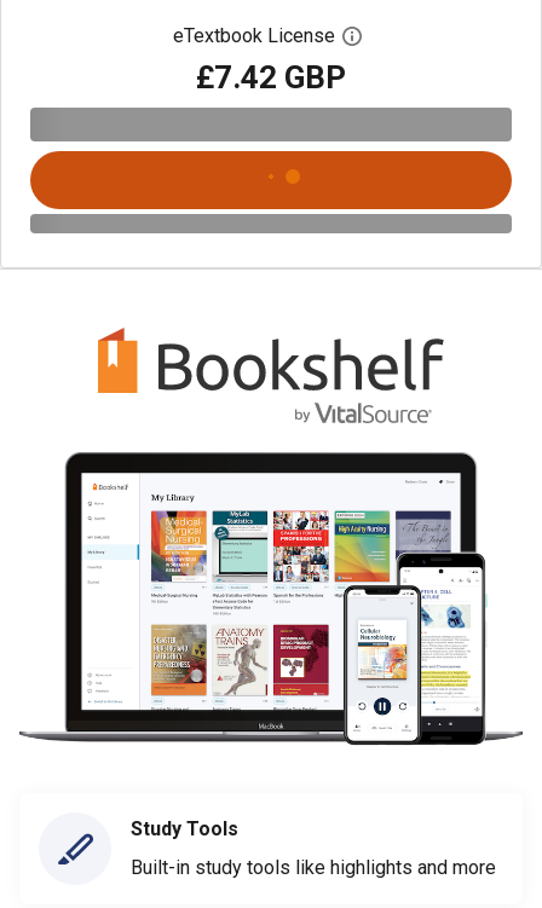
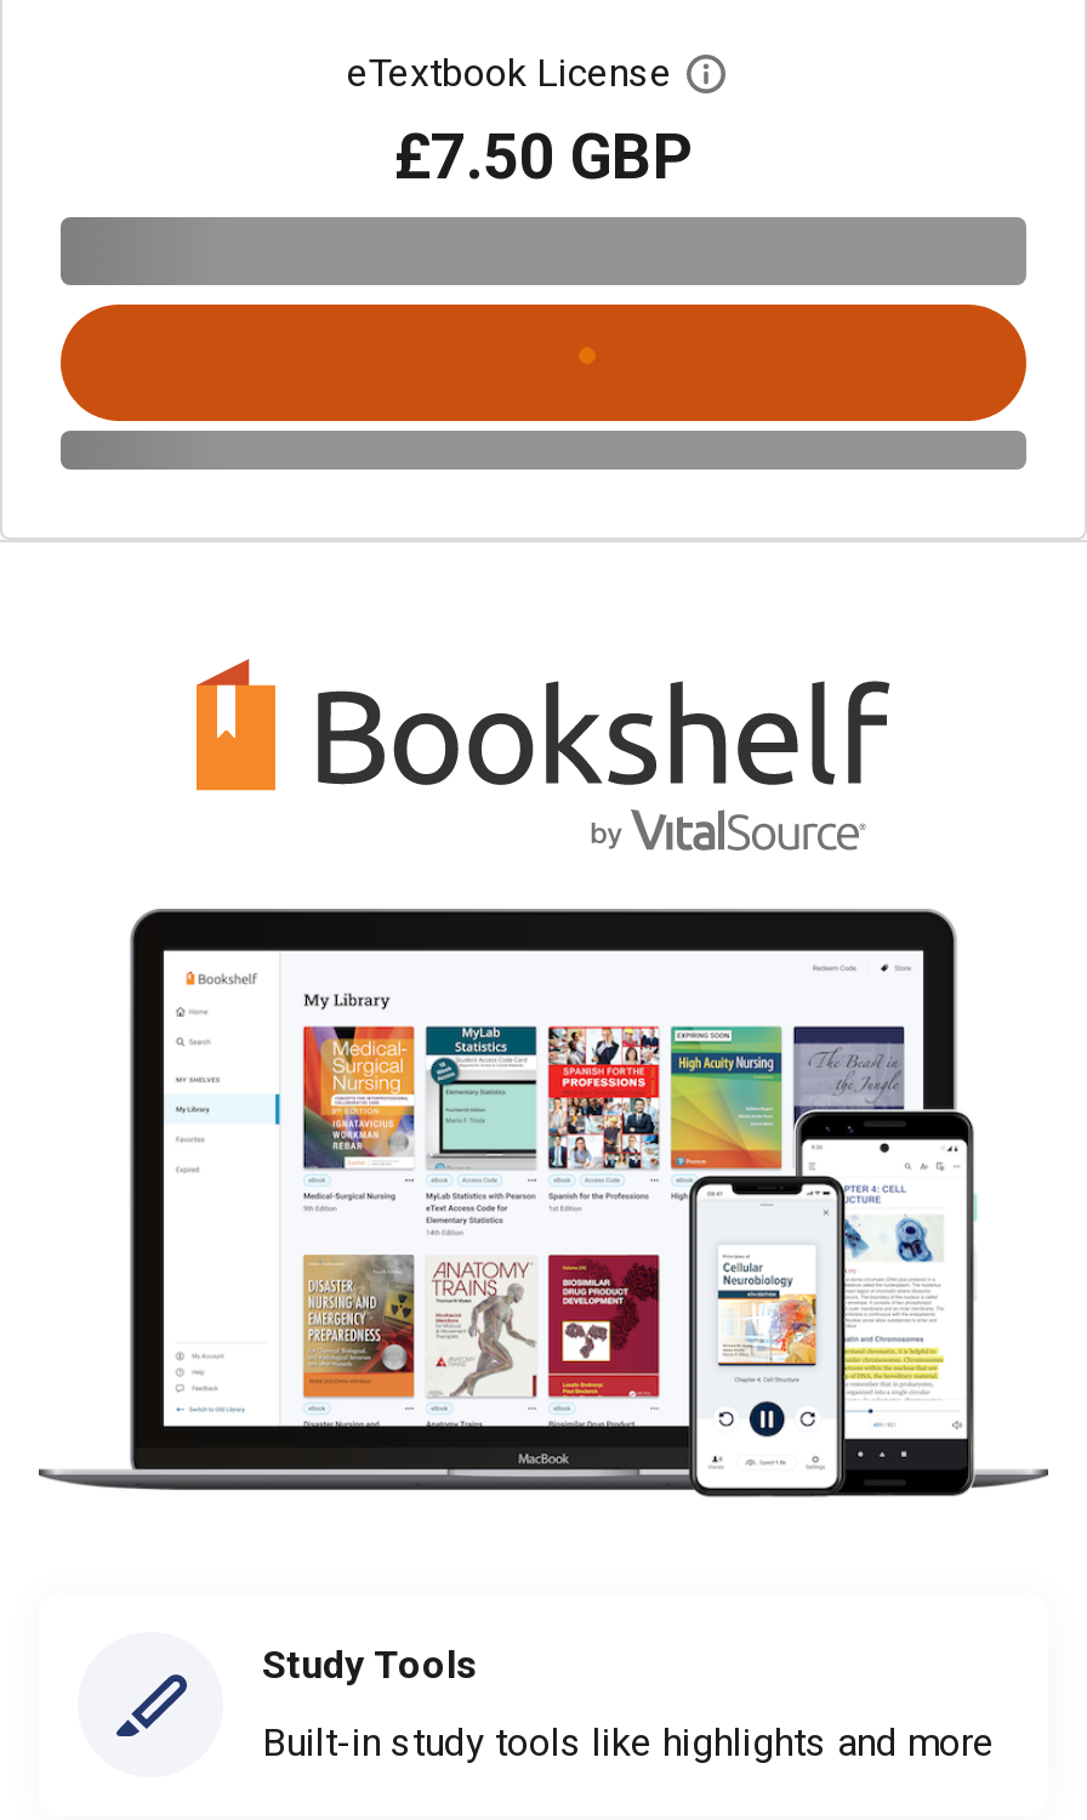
- £7.42 GBP
+ £7.50 GBP
